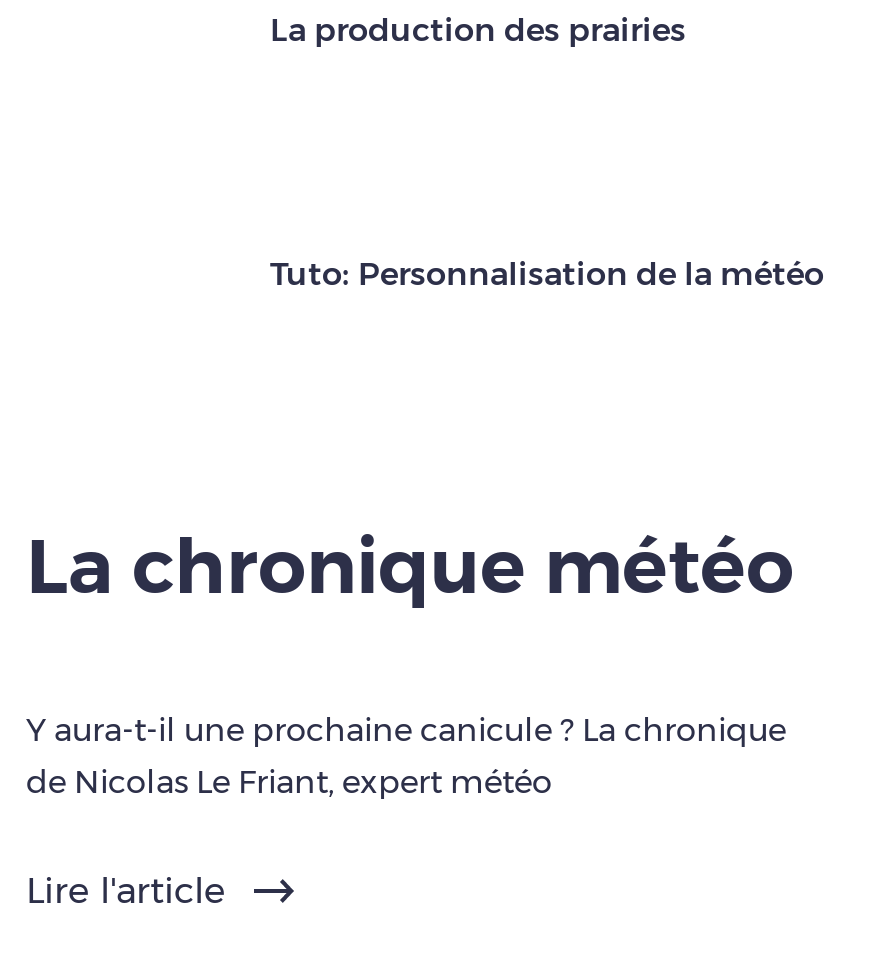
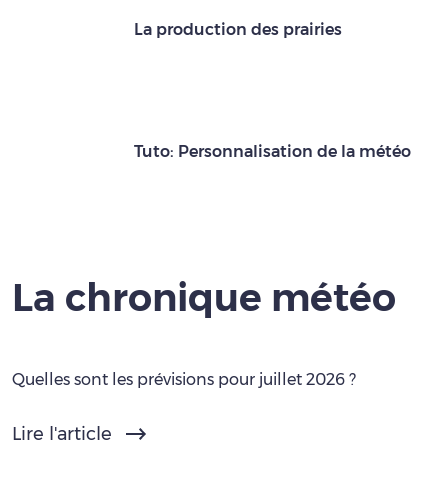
- Y aura-t-il une prochaine canicule ? La chronique
- de Nicolas Le Friant, expert météo
+ Quelles sont les prévisions pour juillet 2026 ?
